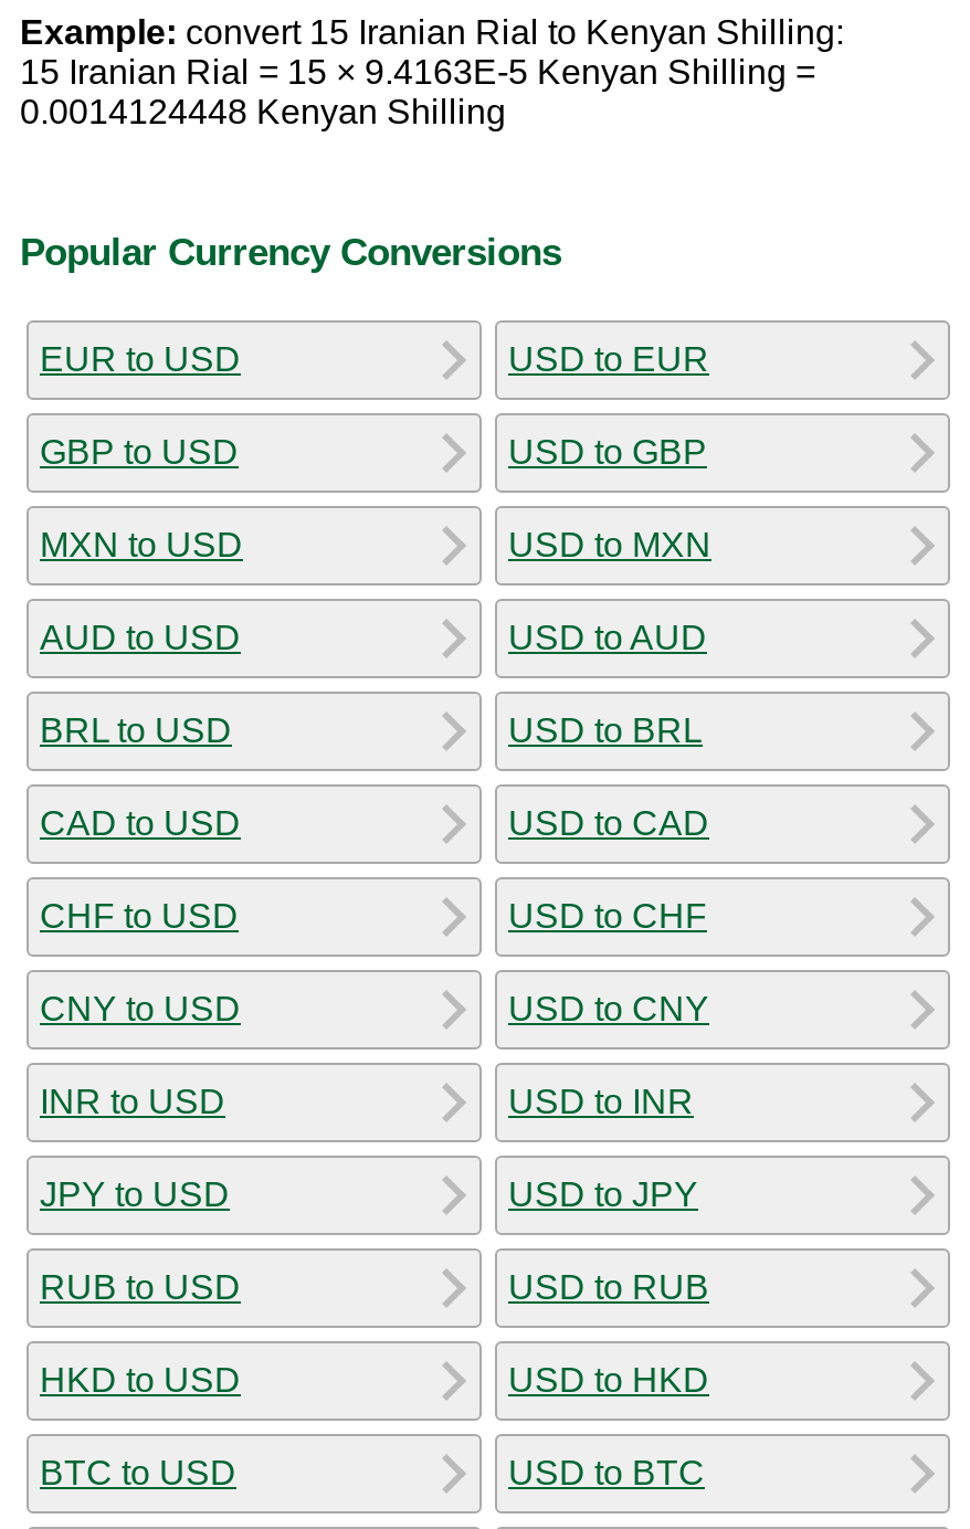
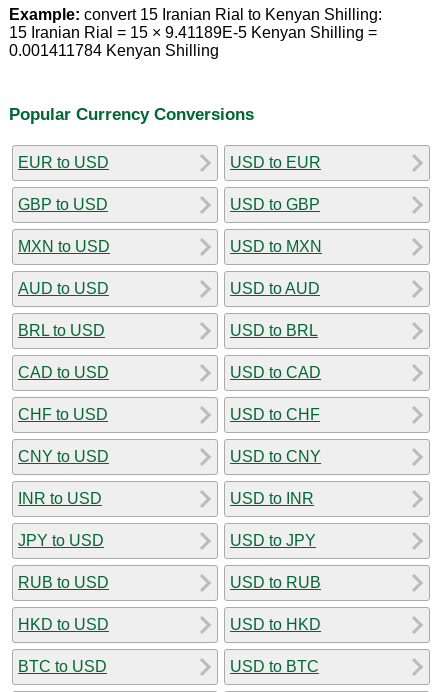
- 15 Iranian Rial = 15 × 9.4163E-5 Kenyan Shilling =
+ 15 Iranian Rial = 15 × 9.41189E-5 Kenyan Shilling =

- 0.0014124448 Kenyan Shilling
+ 0.001411784 Kenyan Shilling
